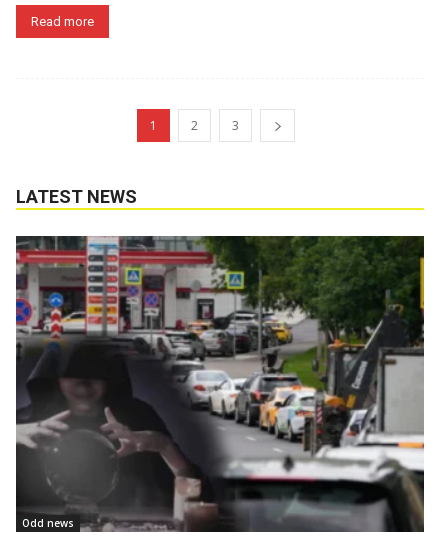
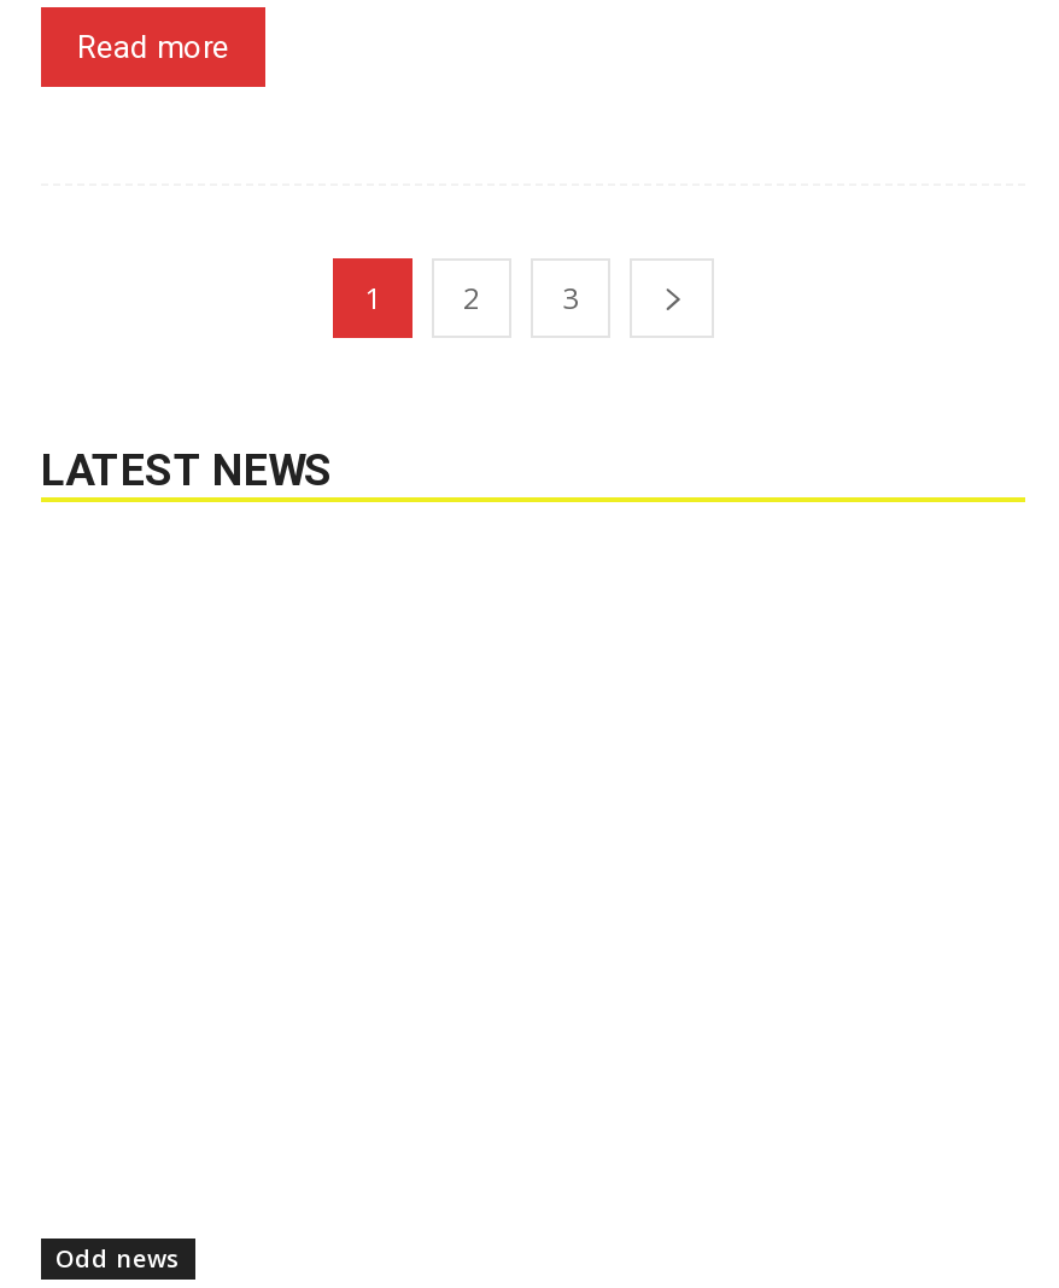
- [image]
